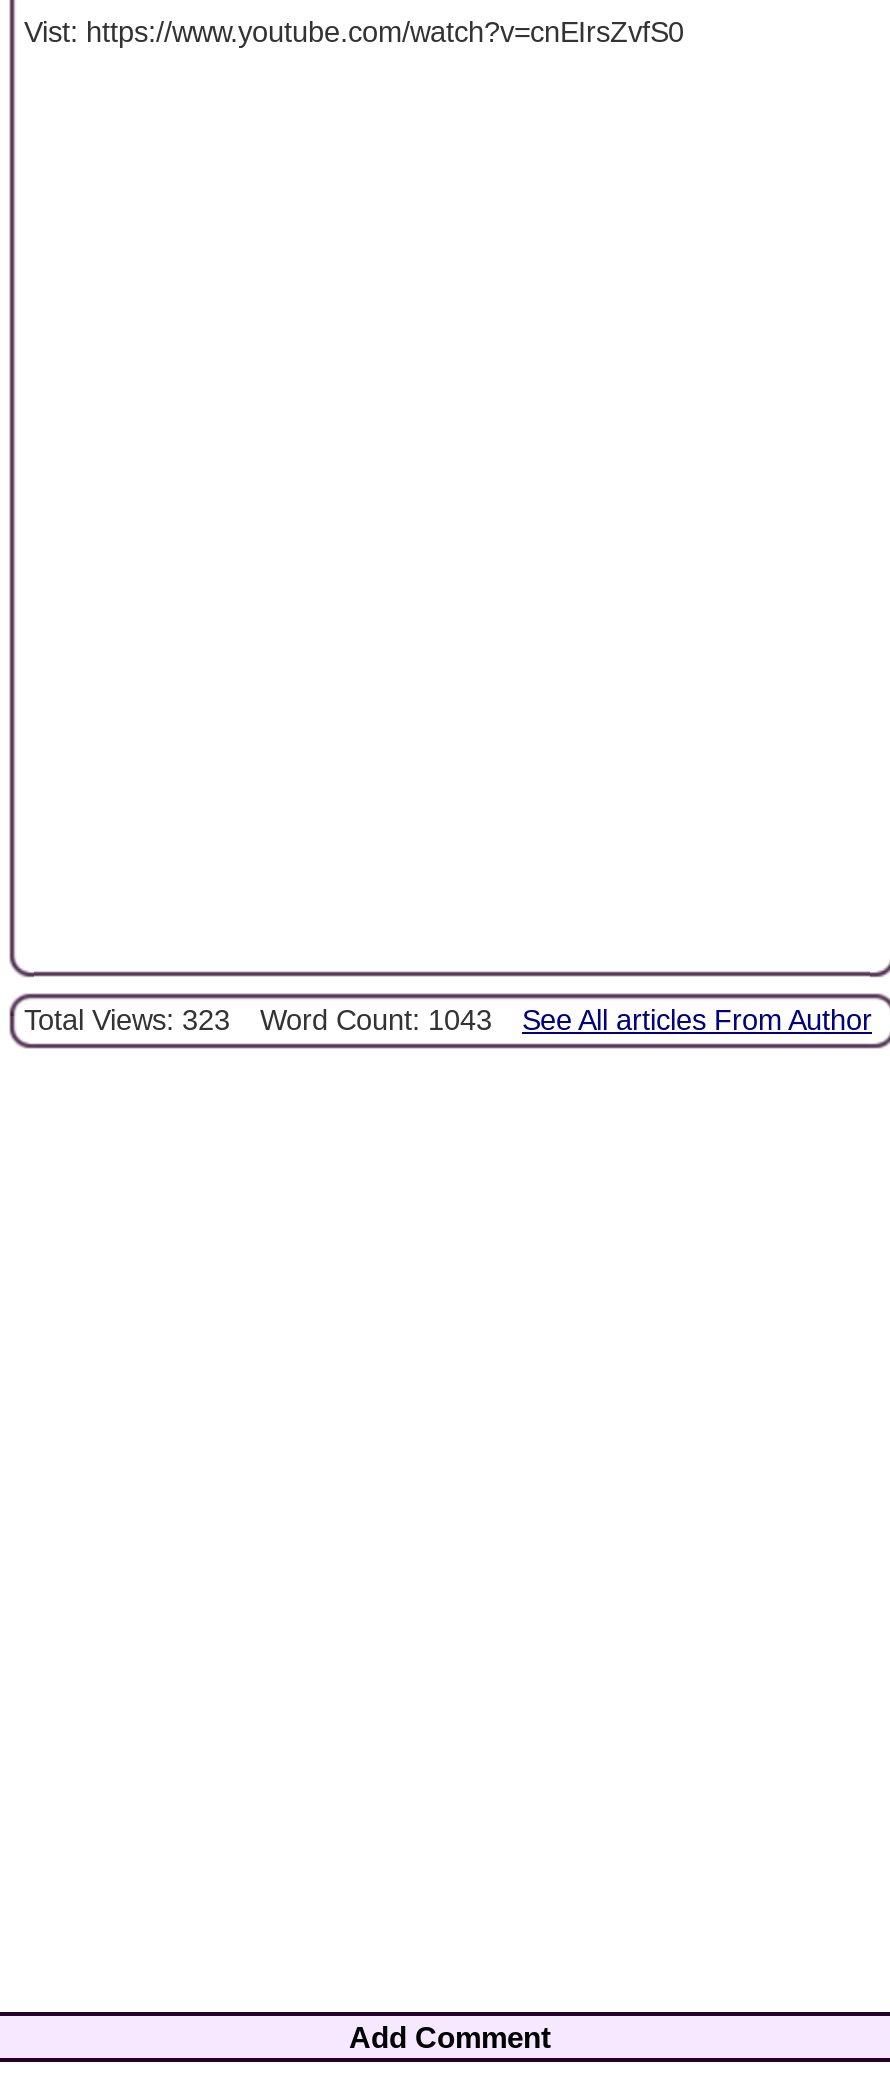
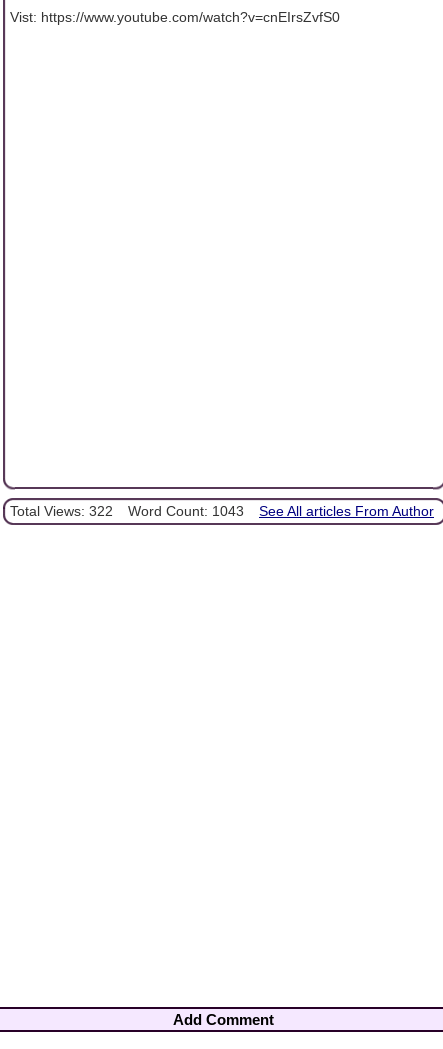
- Total Views: 323 Word Count: 1043 See All articles From Author
+ Total Views: 322 Word Count: 1043 See All articles From Author
